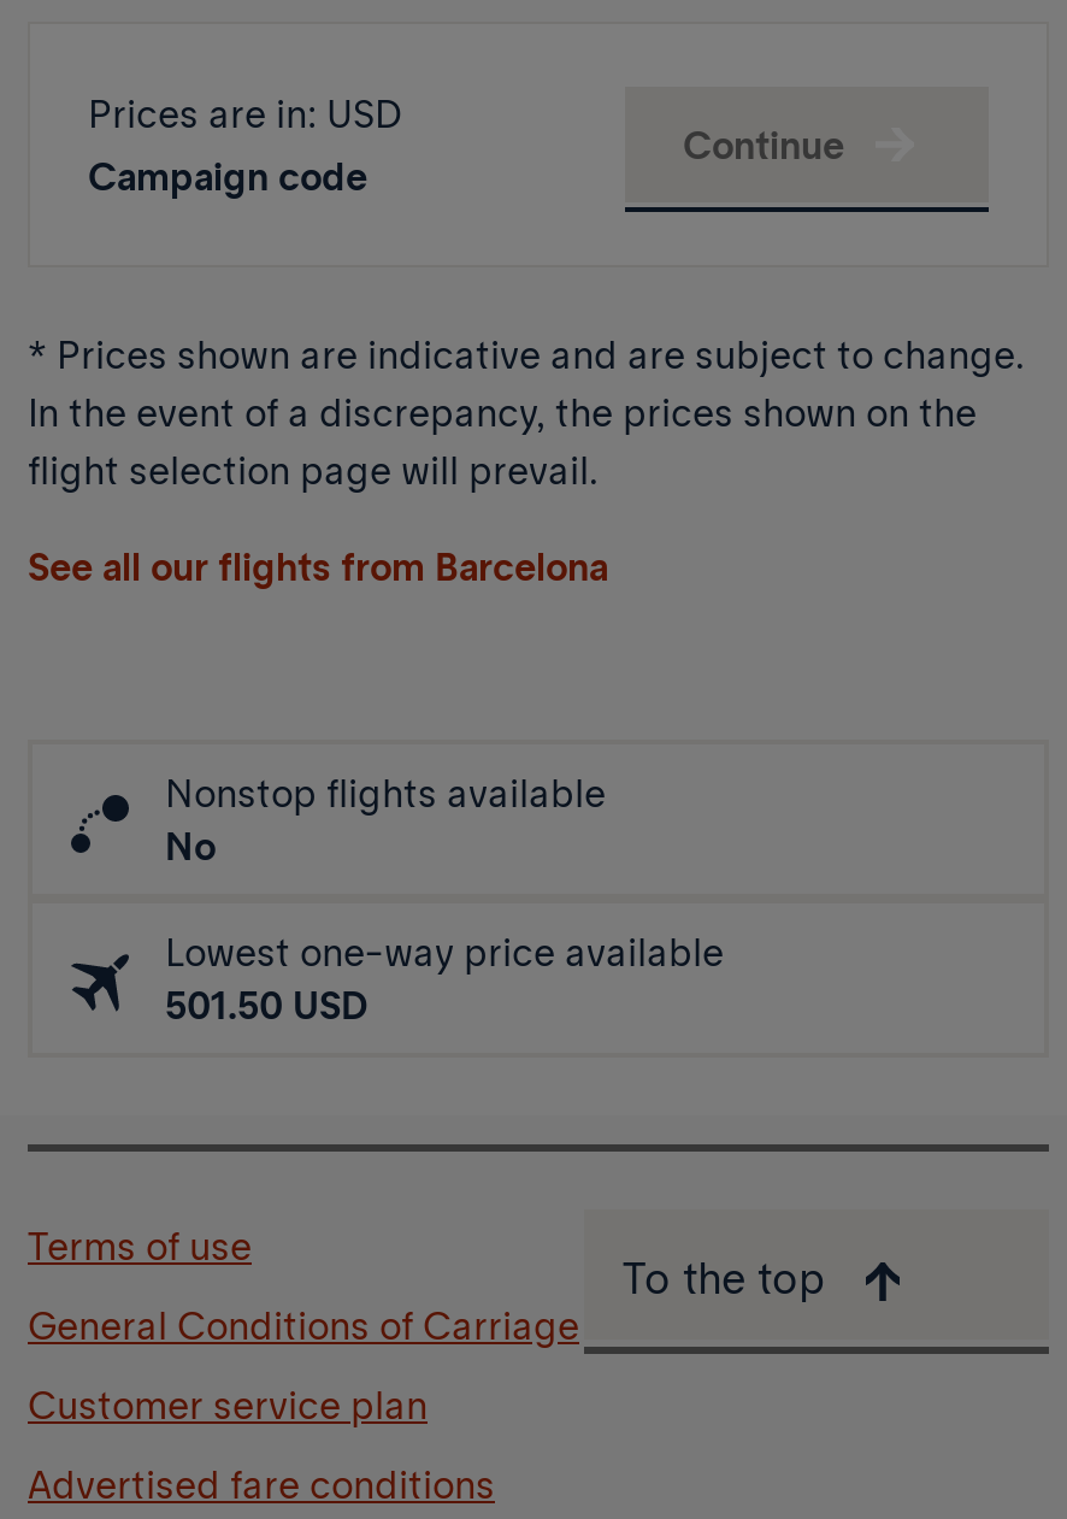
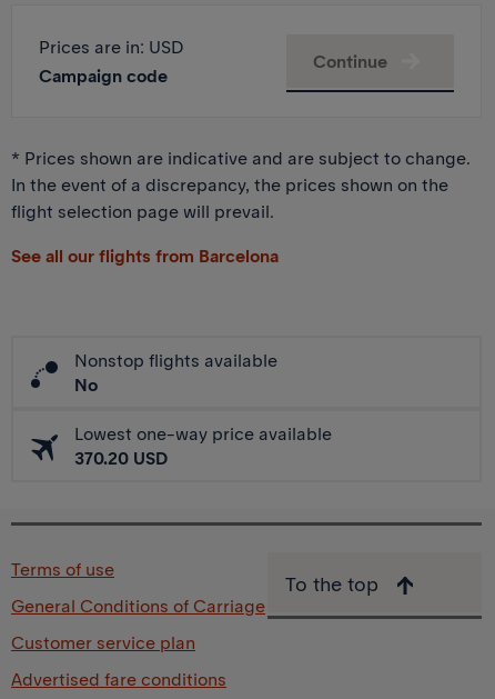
- 501.50 USD
+ 370.20 USD
